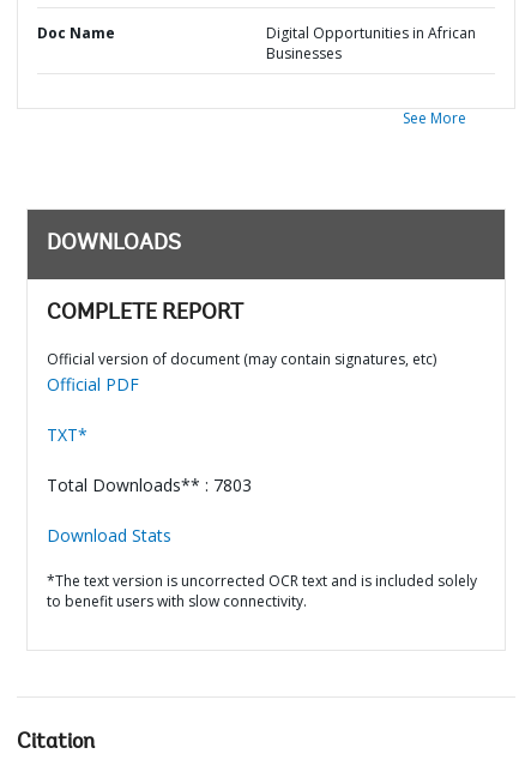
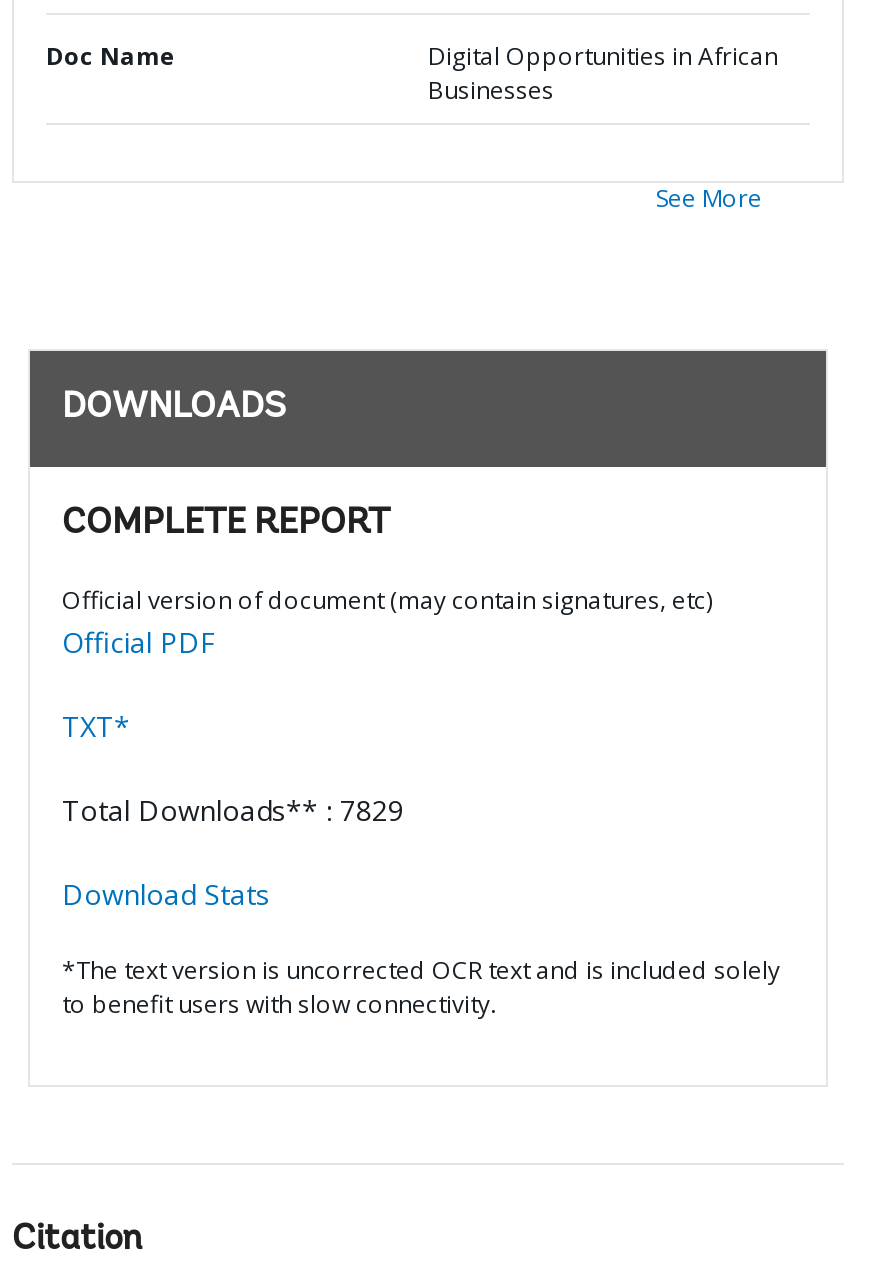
- Total Downloads** : 7803
+ Total Downloads** : 7829
